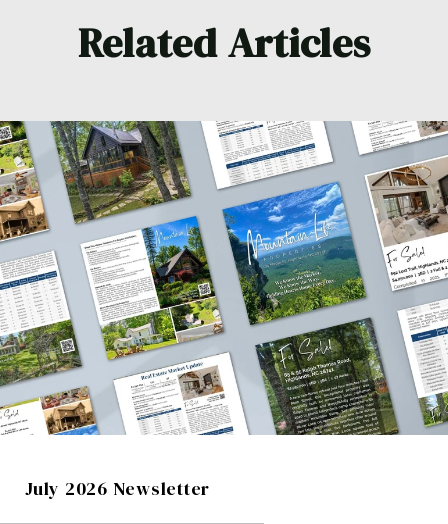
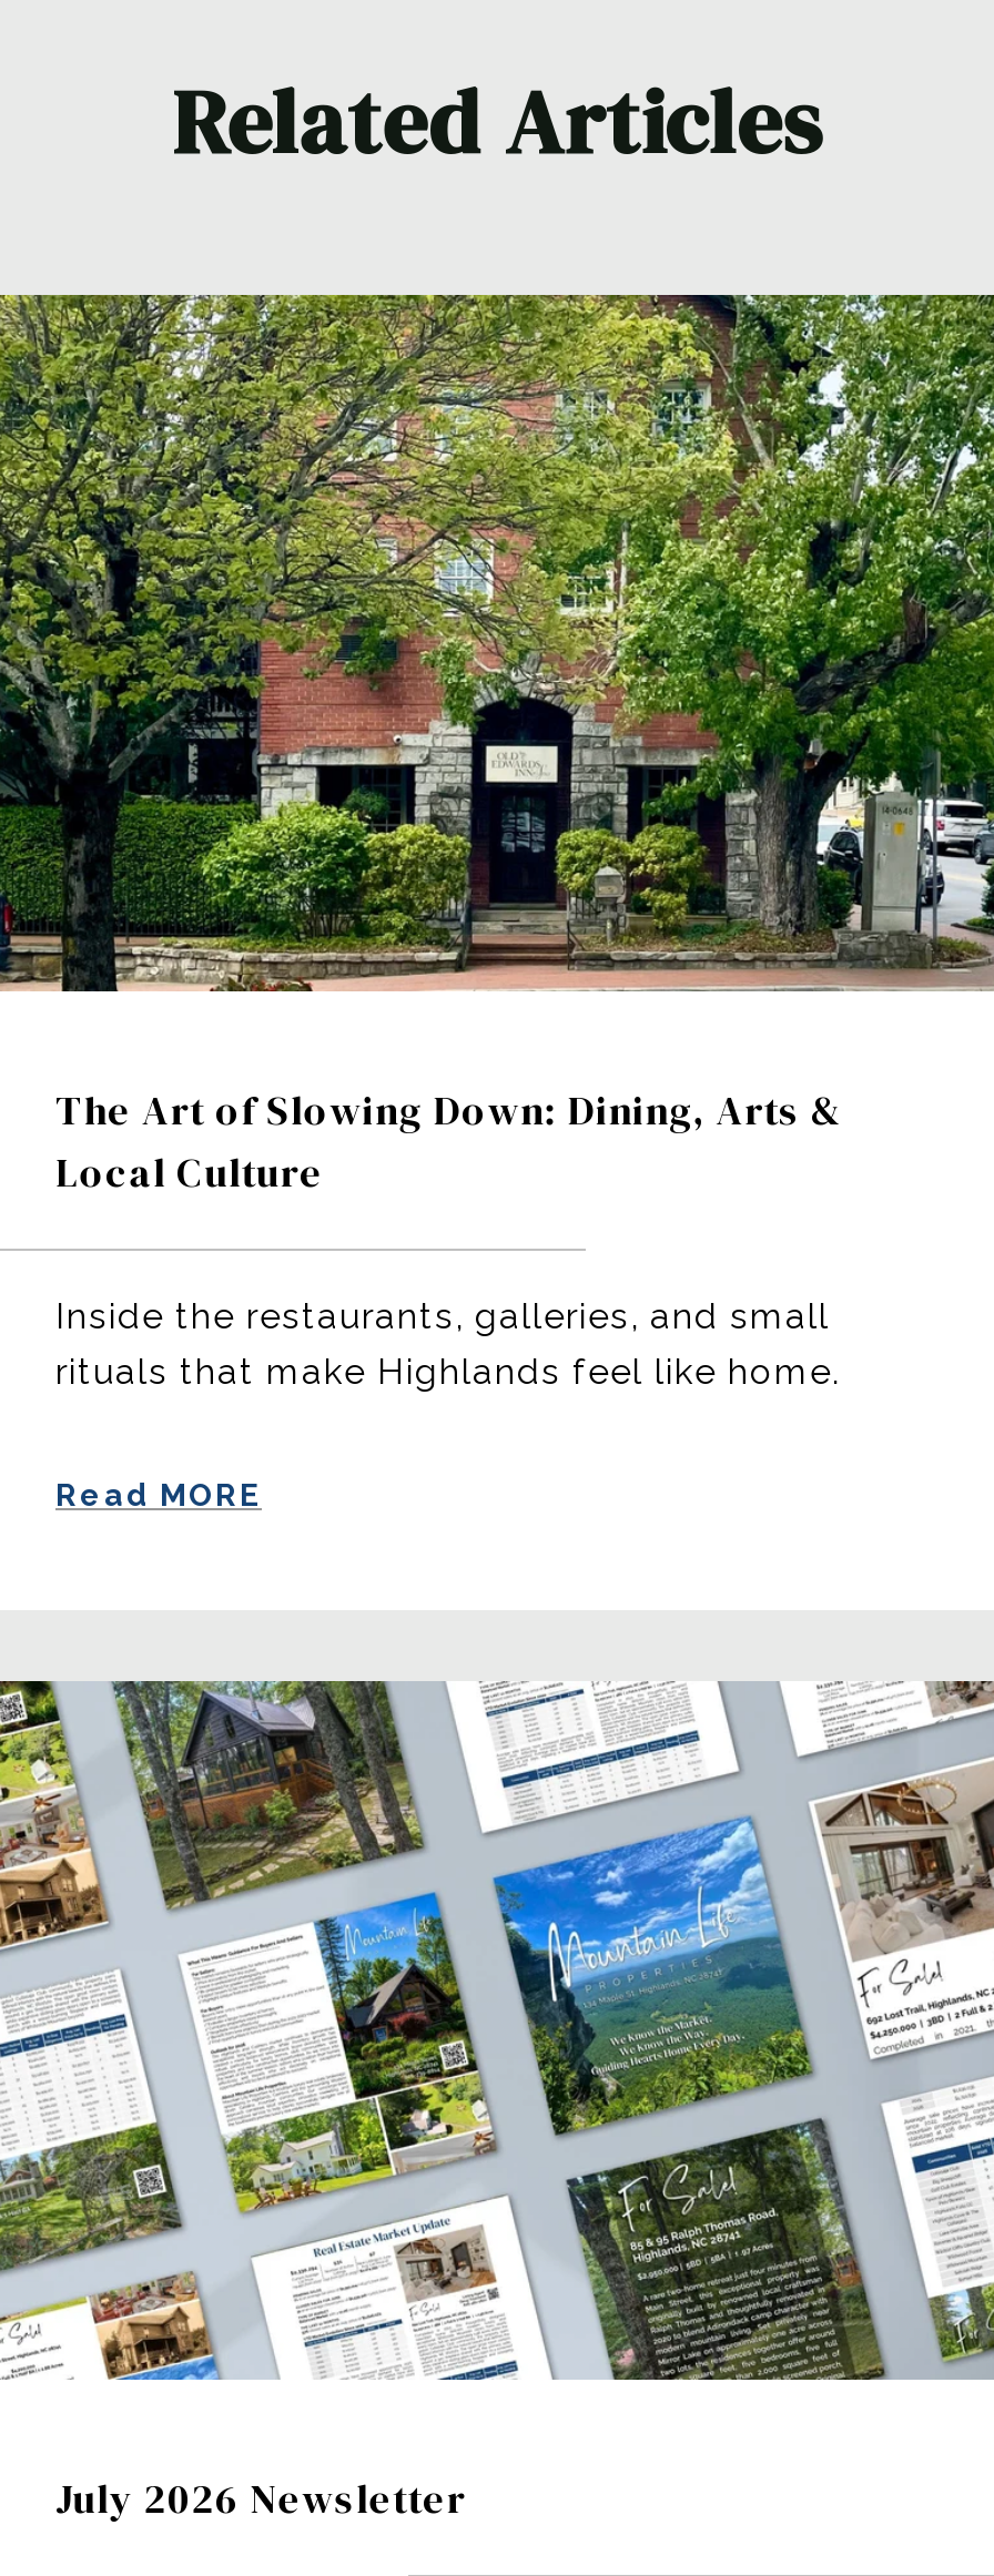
+ [image]

+ The Art of Slowing Down: Dining, Arts &
+ Local Culture
+ Inside the restaurants, galleries, and small
+ rituals that make Highlands feel like home.
+ Read MORE
